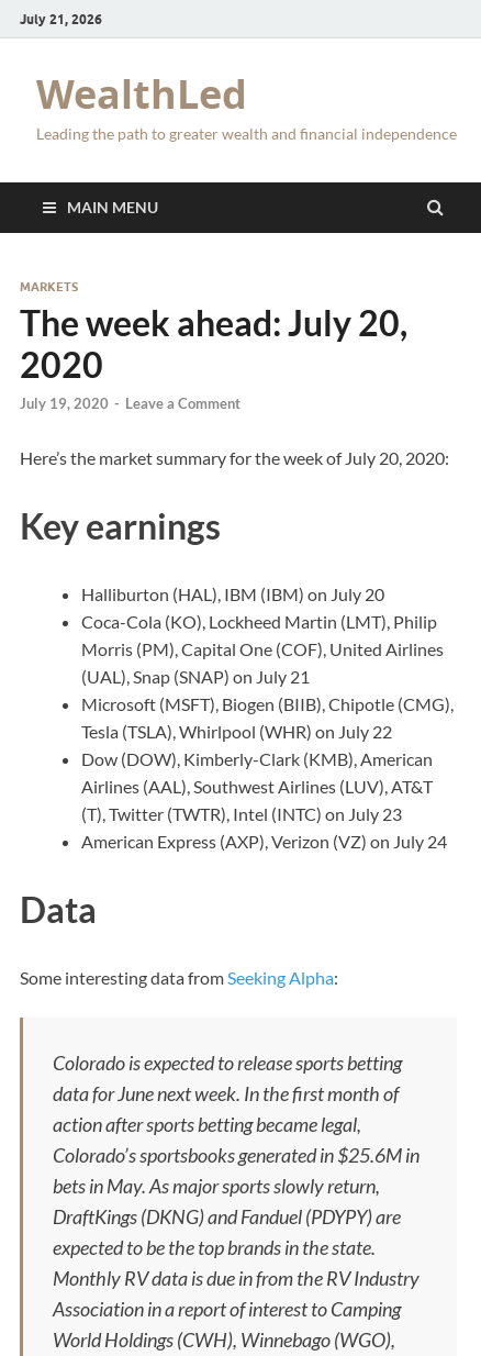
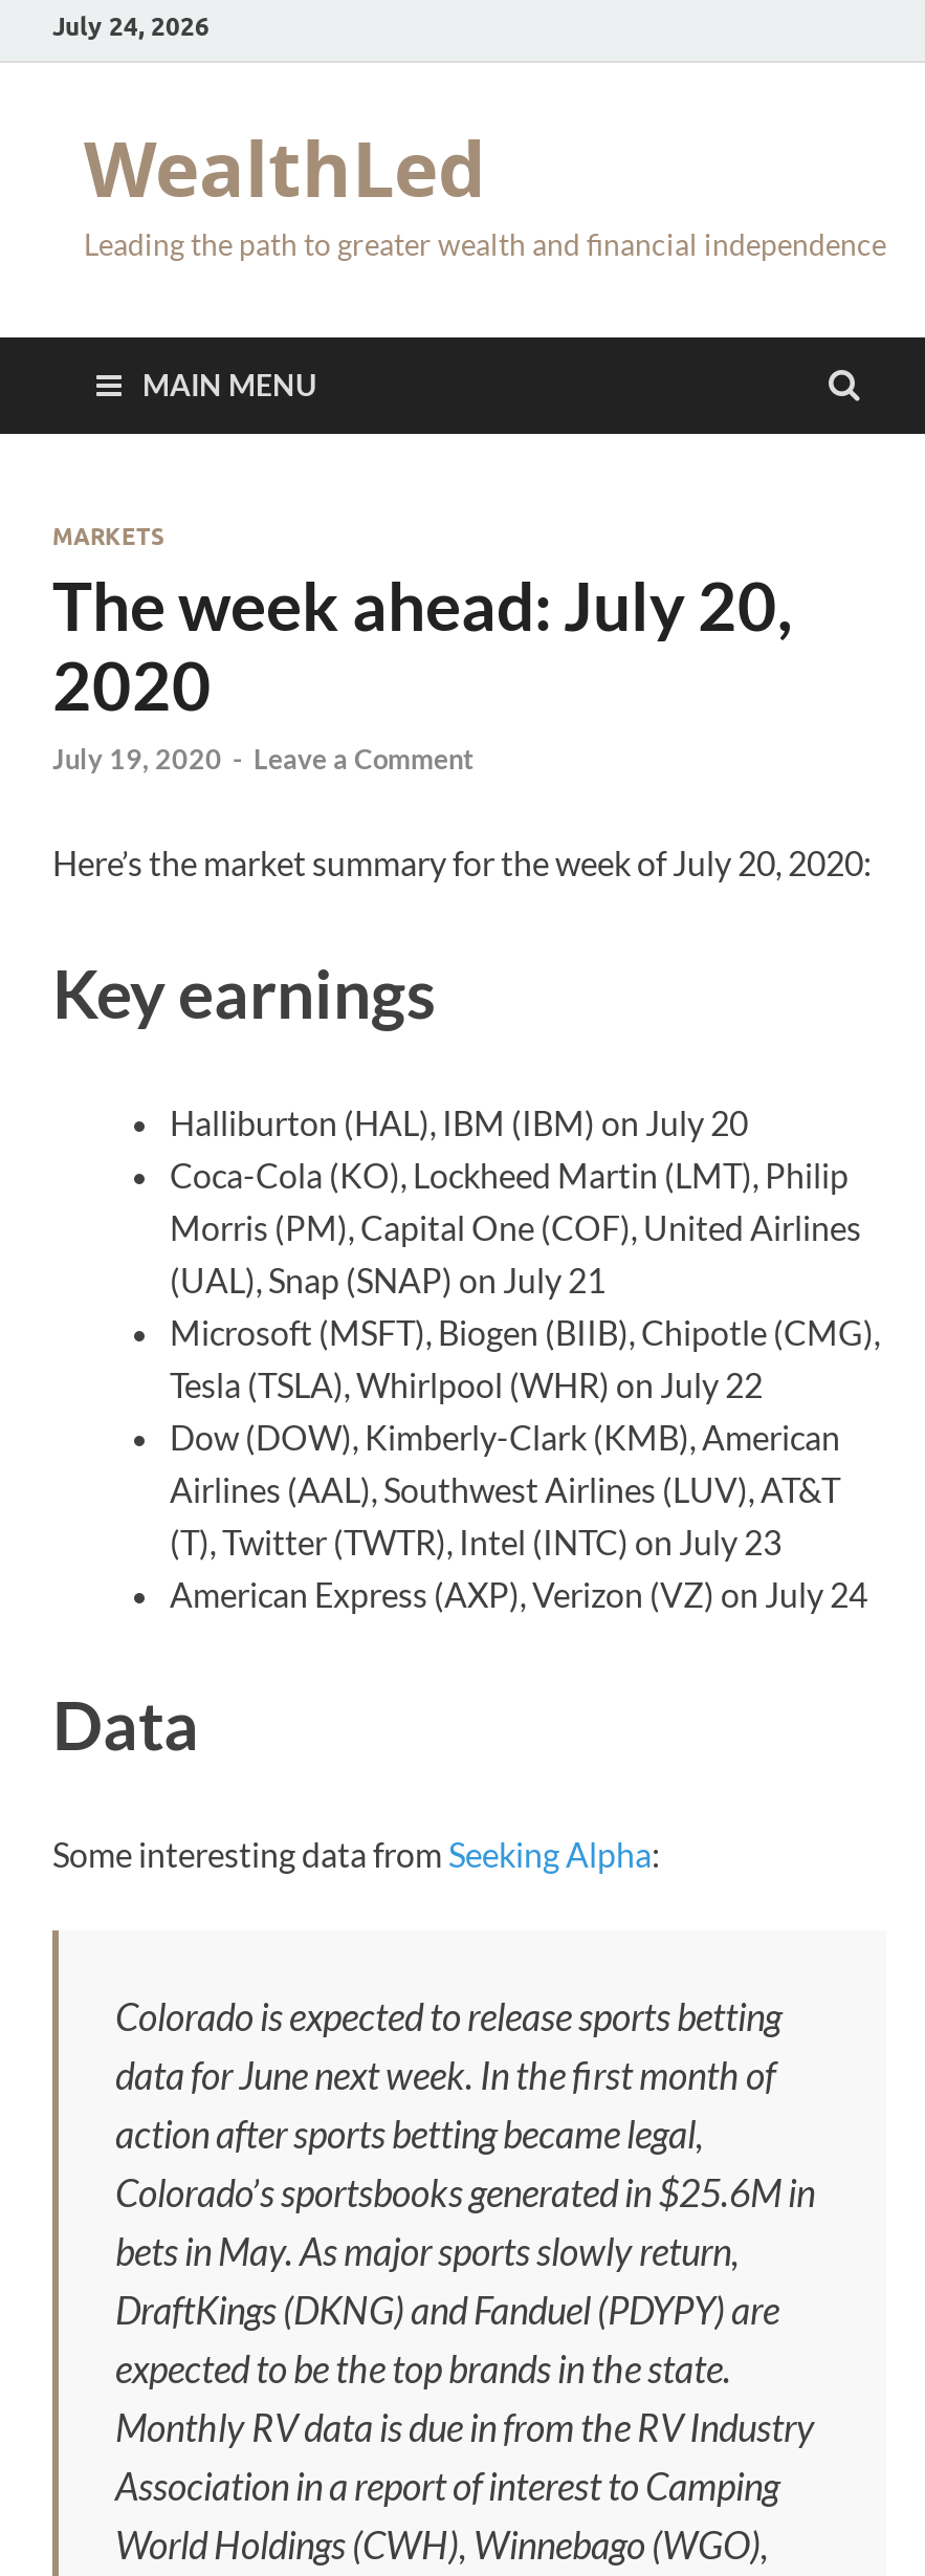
- July 21, 2026
+ July 24, 2026
